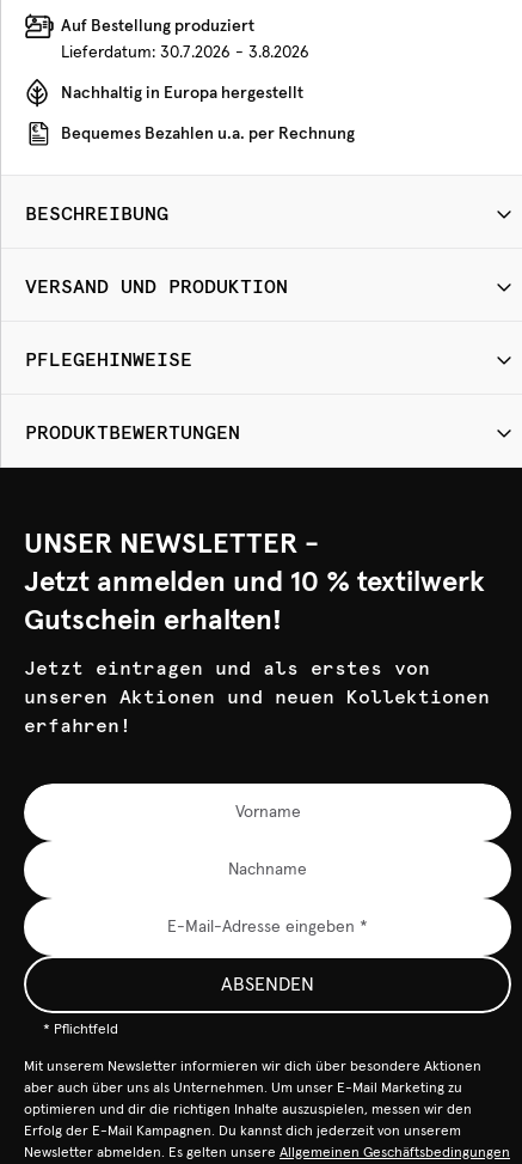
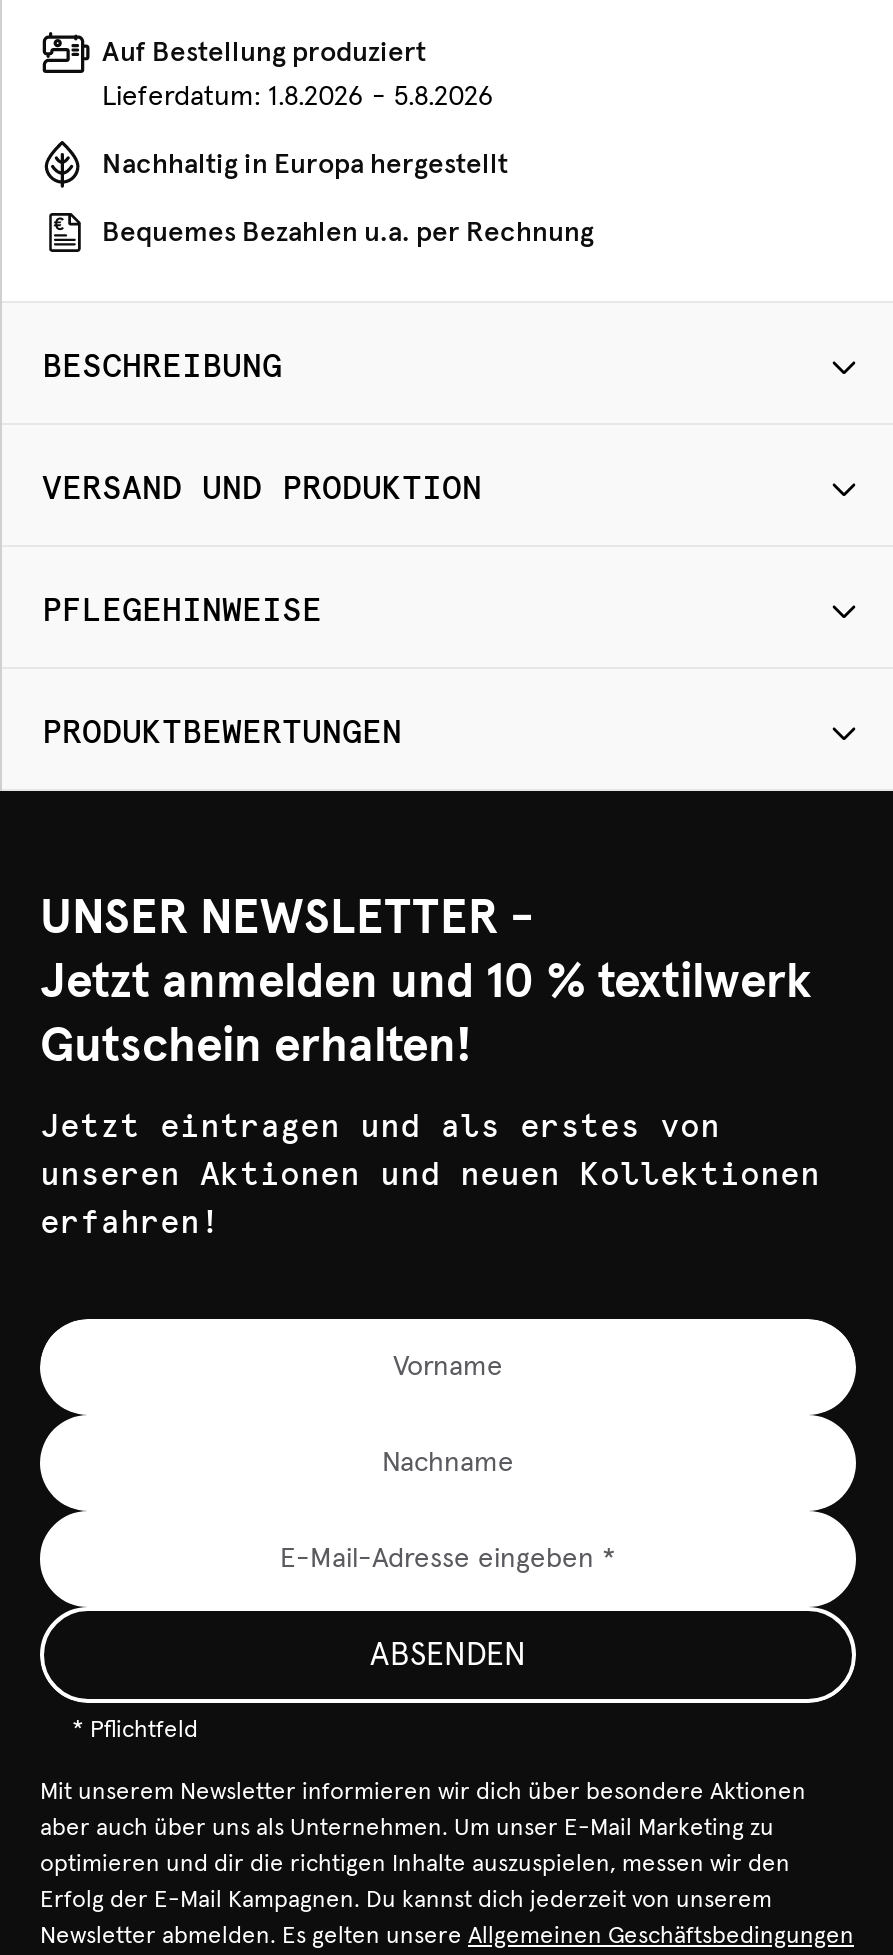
- Lieferdatum: 30.7.2026 - 3.8.2026
+ Lieferdatum: 1.8.2026 - 5.8.2026
